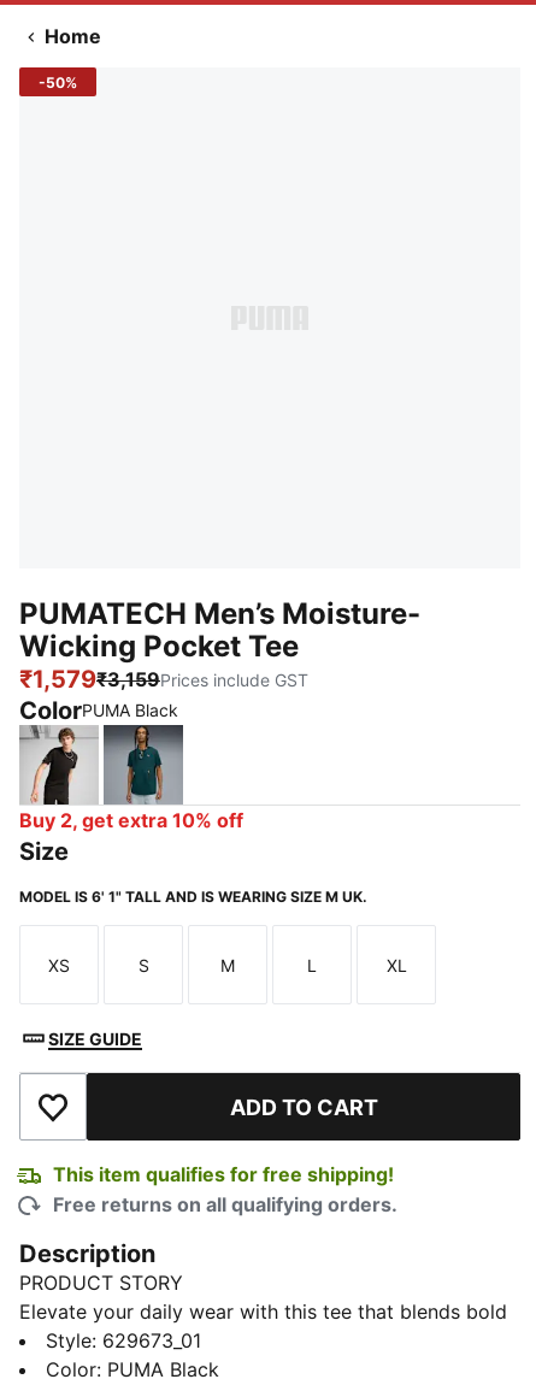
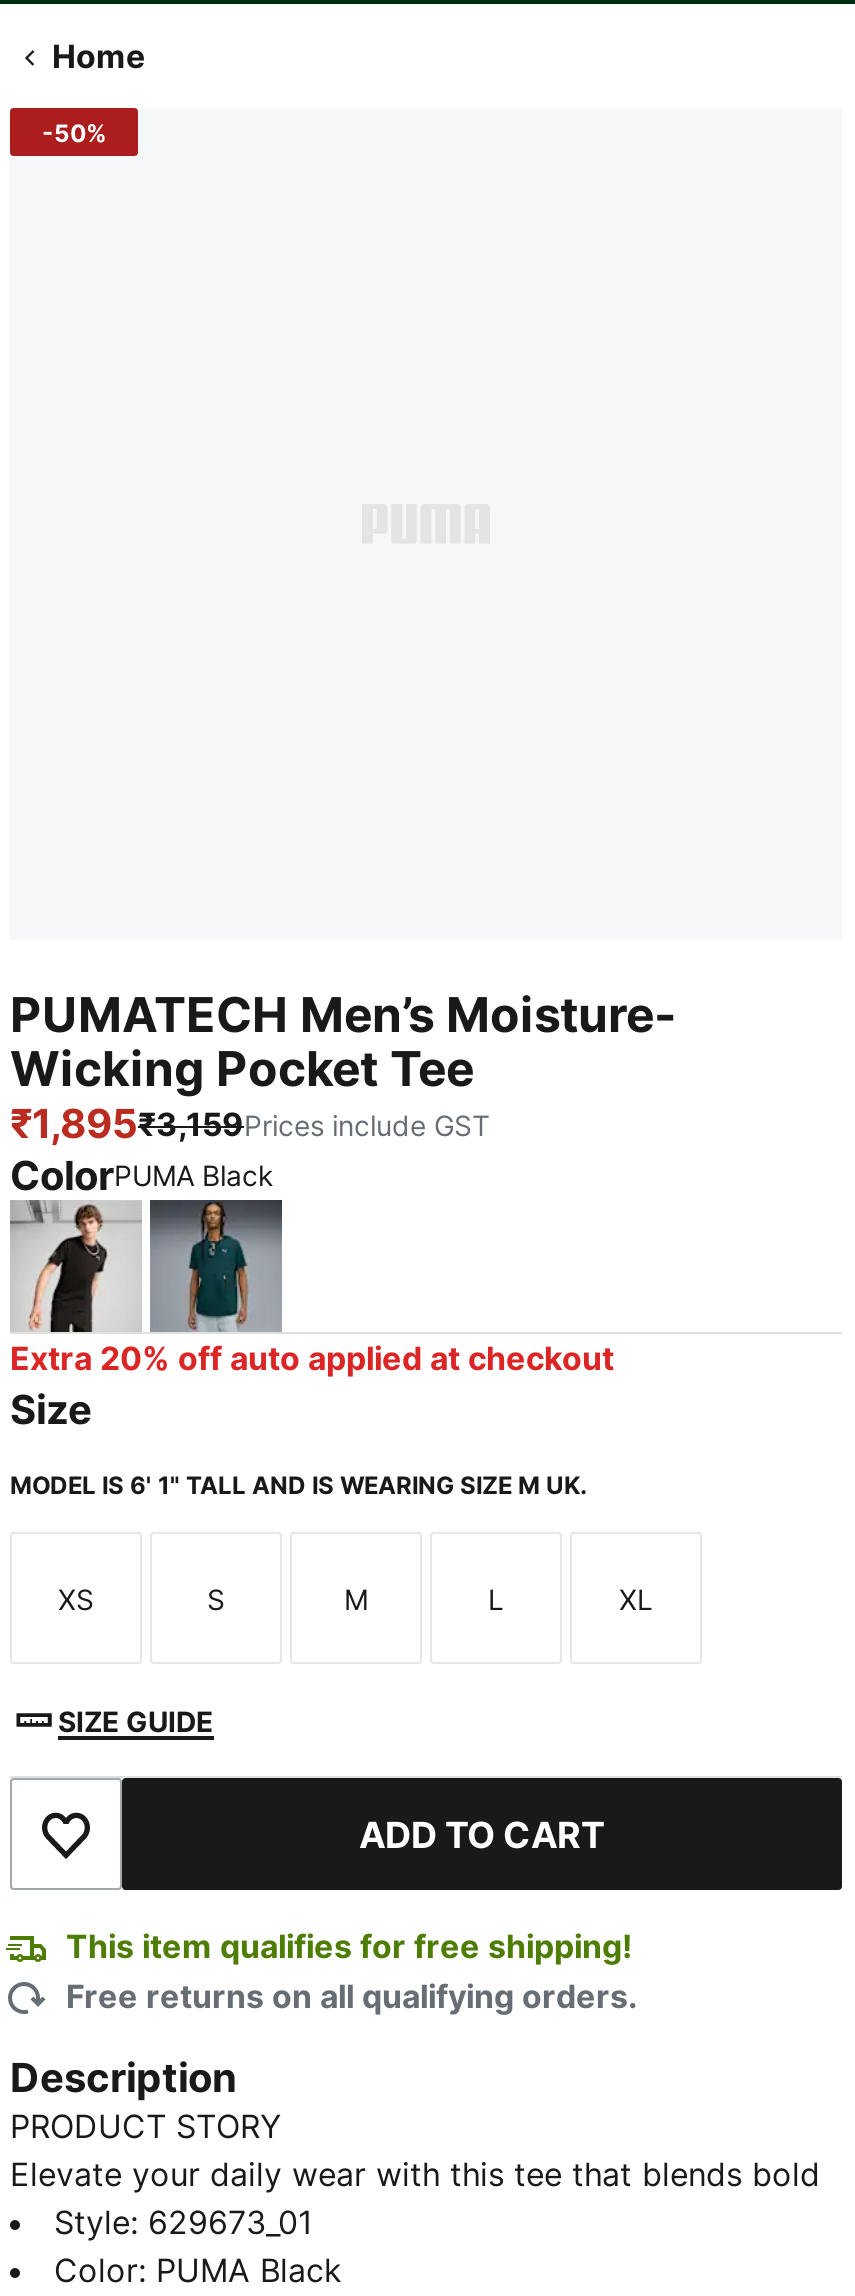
- ₹1,579₹3,159Prices include GST
+ ₹1,895₹3,159Prices include GST

- Buy 2, get extra 10% off
+ Extra 20% off auto applied at checkout
